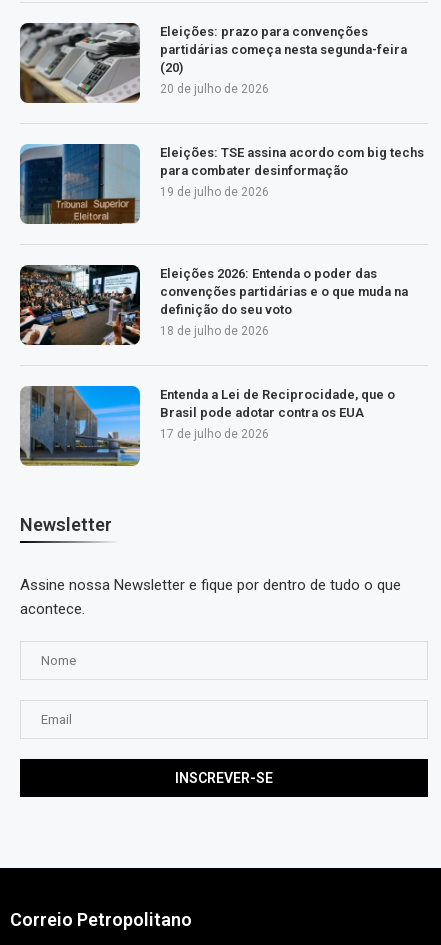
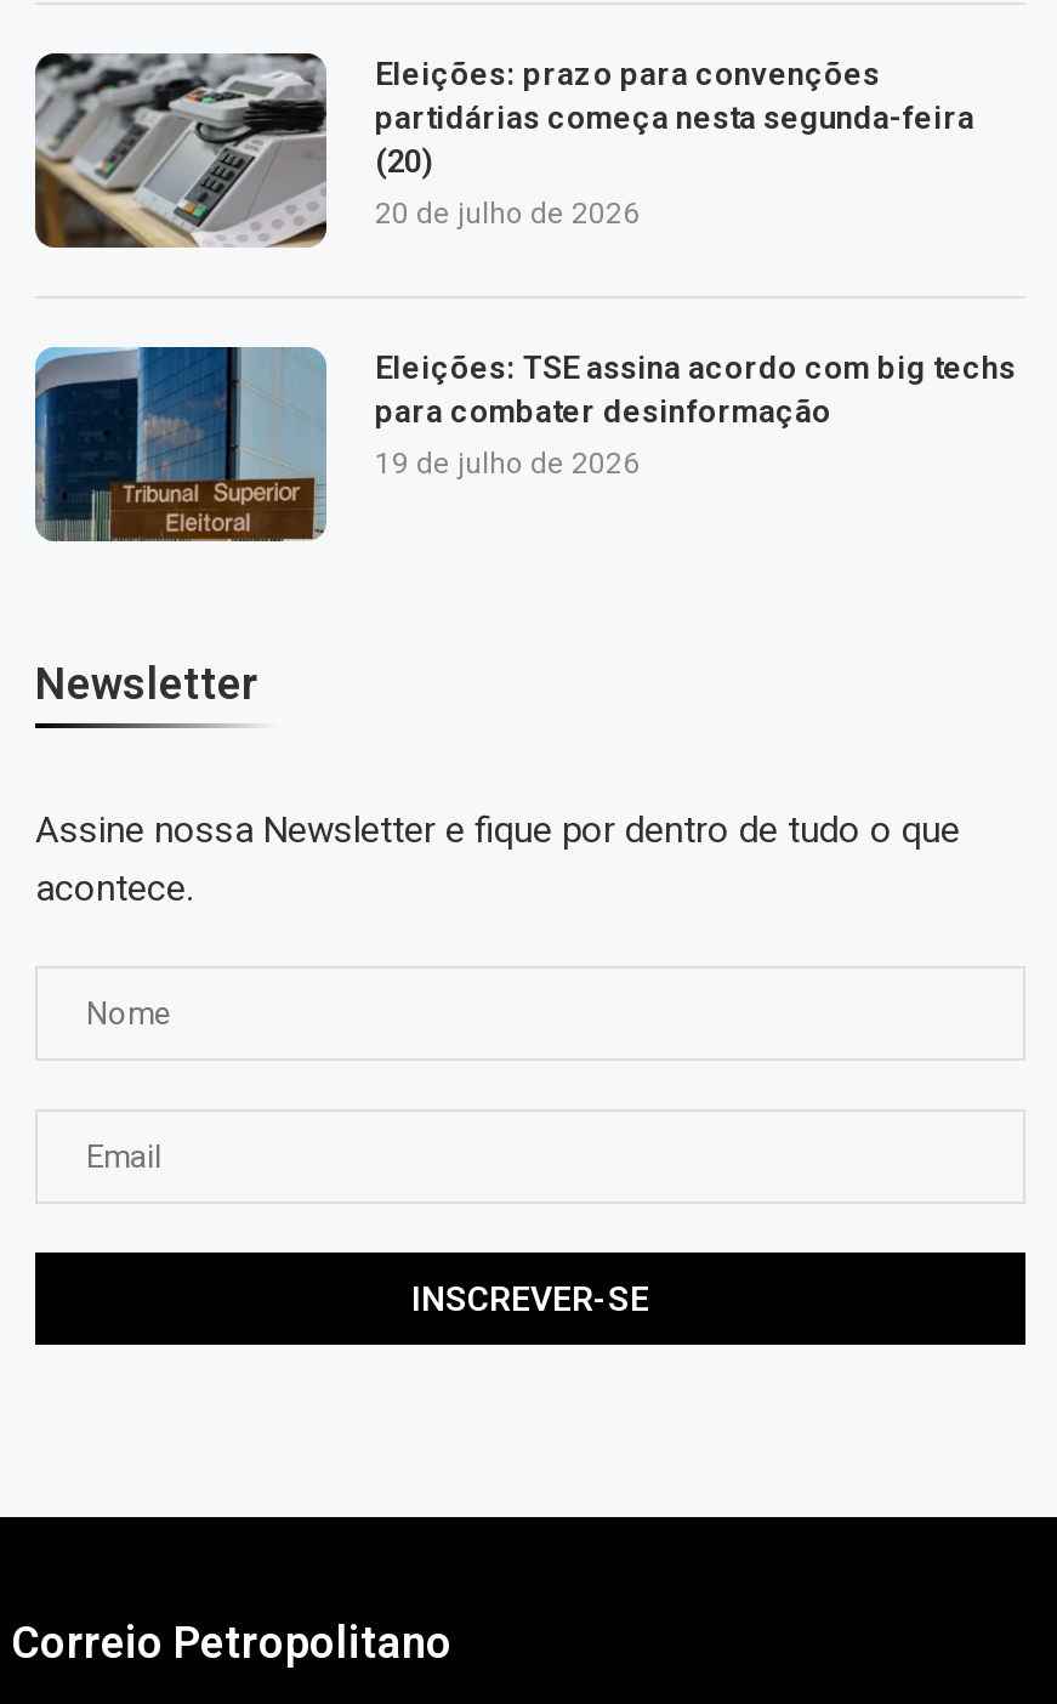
- [image]
- Eleições 2026: Entenda o poder das
- convenções partidárias e o que muda na
- definição do seu voto
- 18 de julho de 2026

- [image]
- Entenda a Lei de Reciprocidade, que o
- Brasil pode adotar contra os EUA
- 17 de julho de 2026
